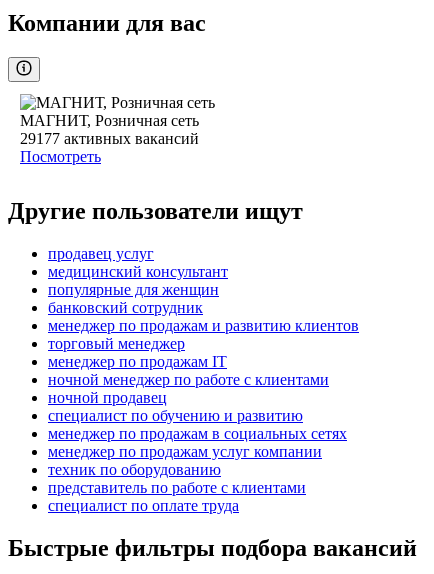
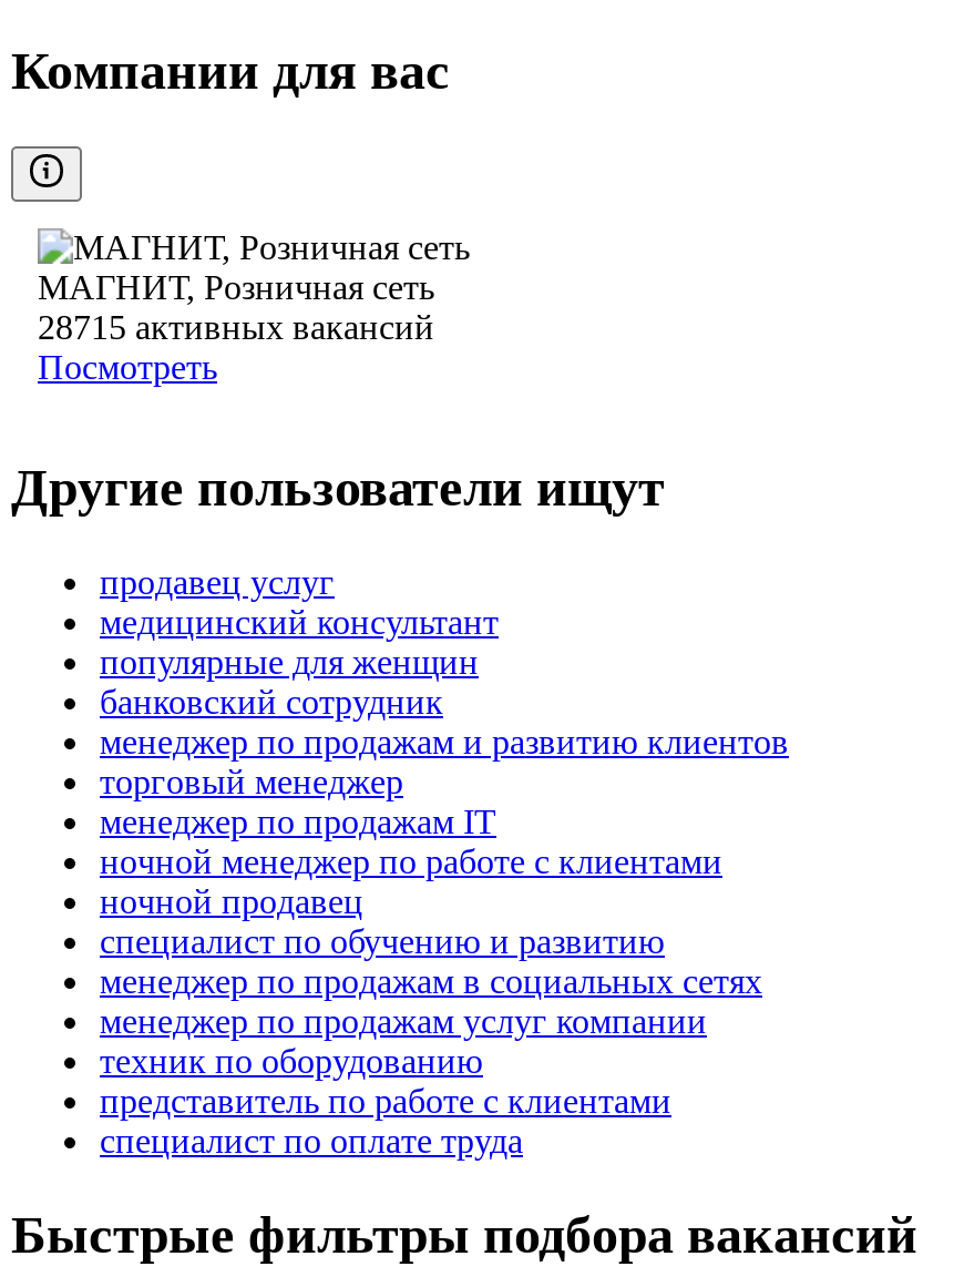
- 29177 активных вакансий
+ 28715 активных вакансий
